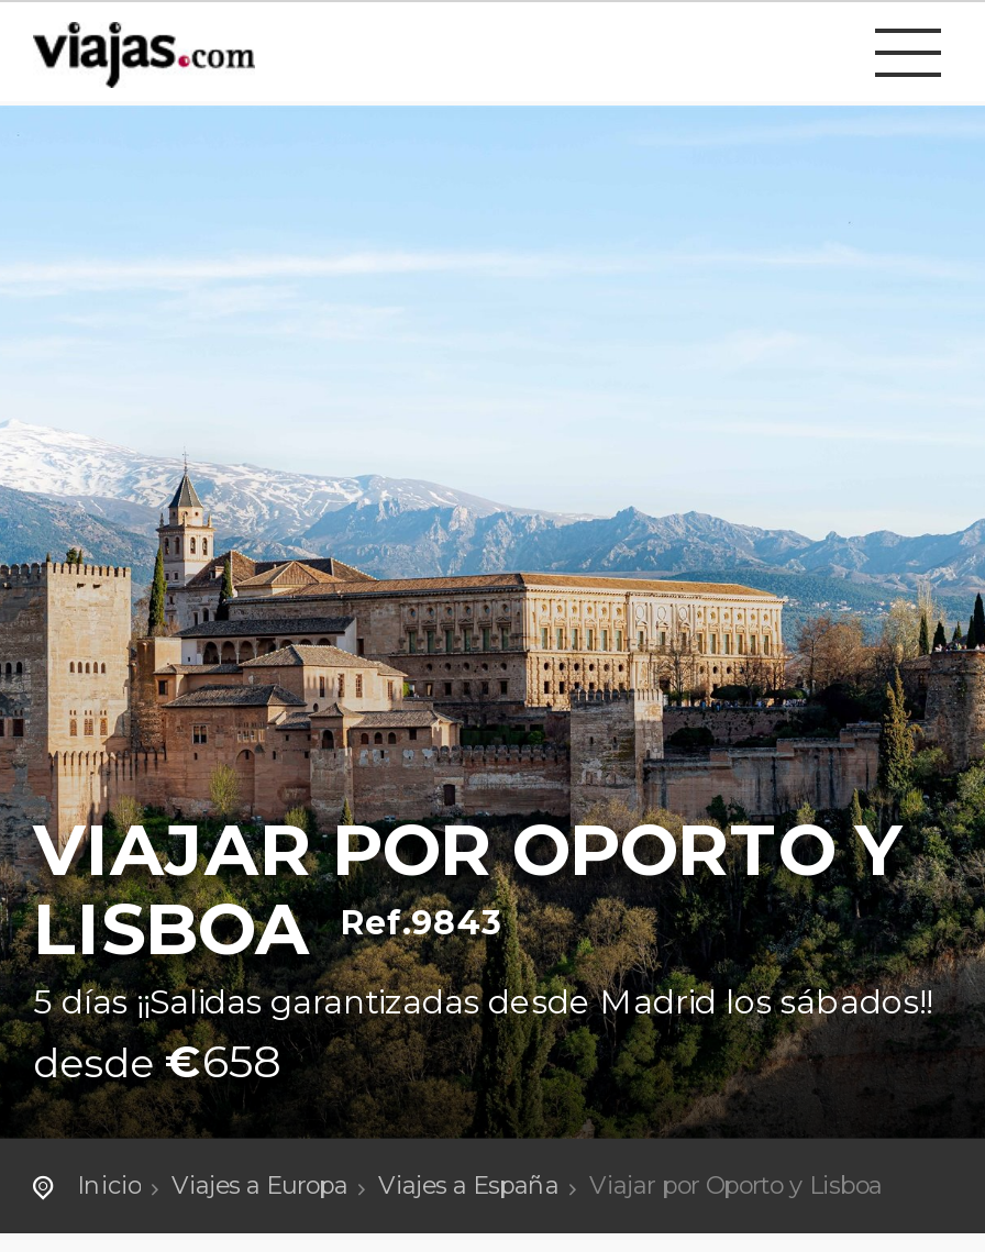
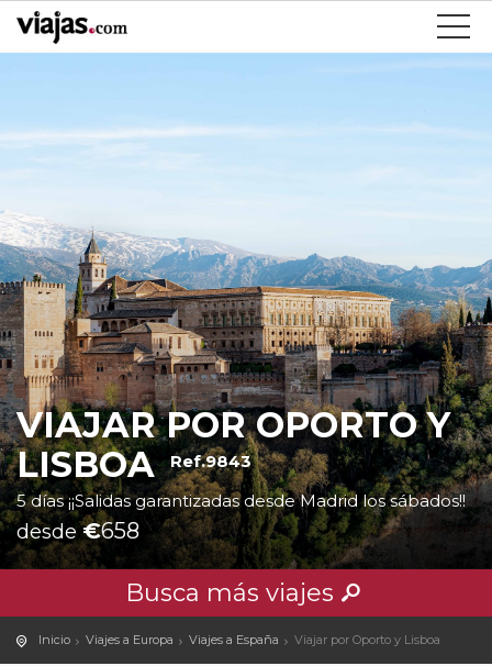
+ Busca más viajes
